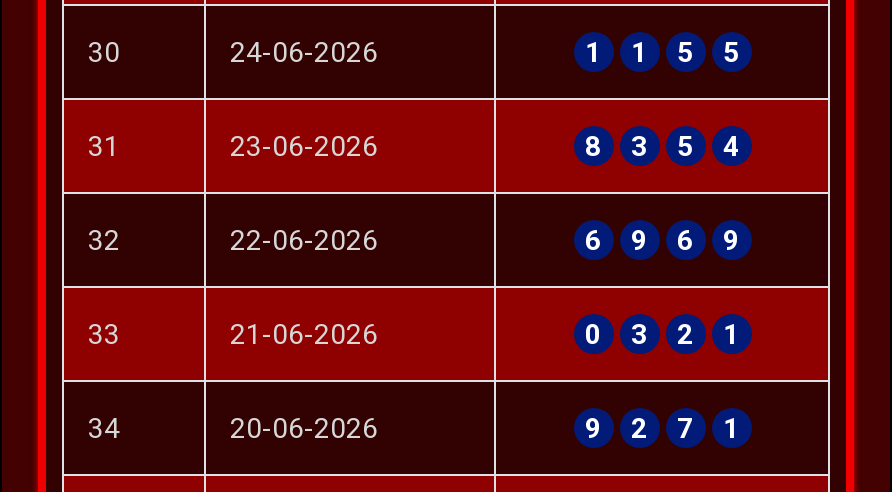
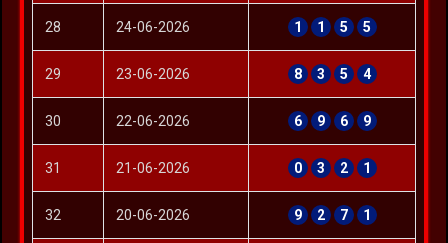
- 30
+ 28

- 31
+ 29

- 32
+ 30

- 33
+ 31

- 34
+ 32
